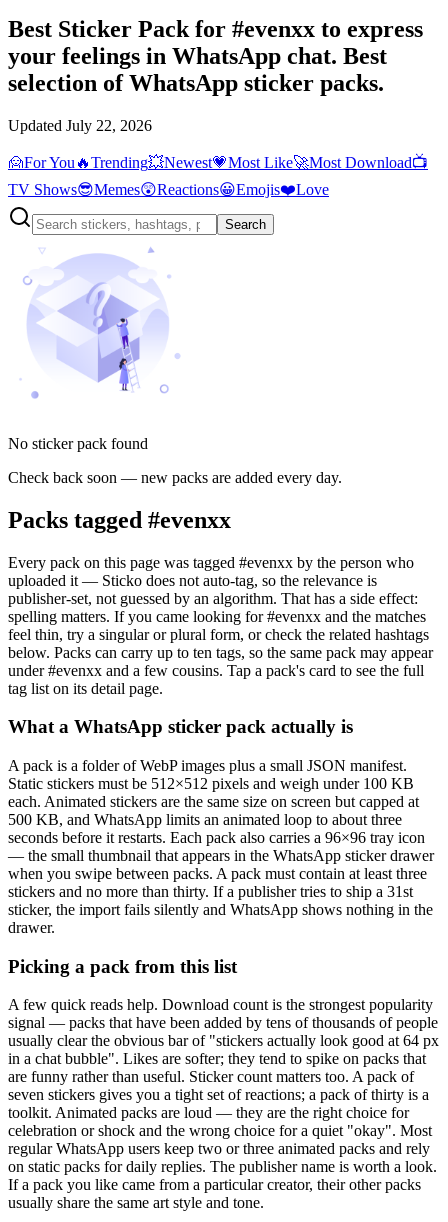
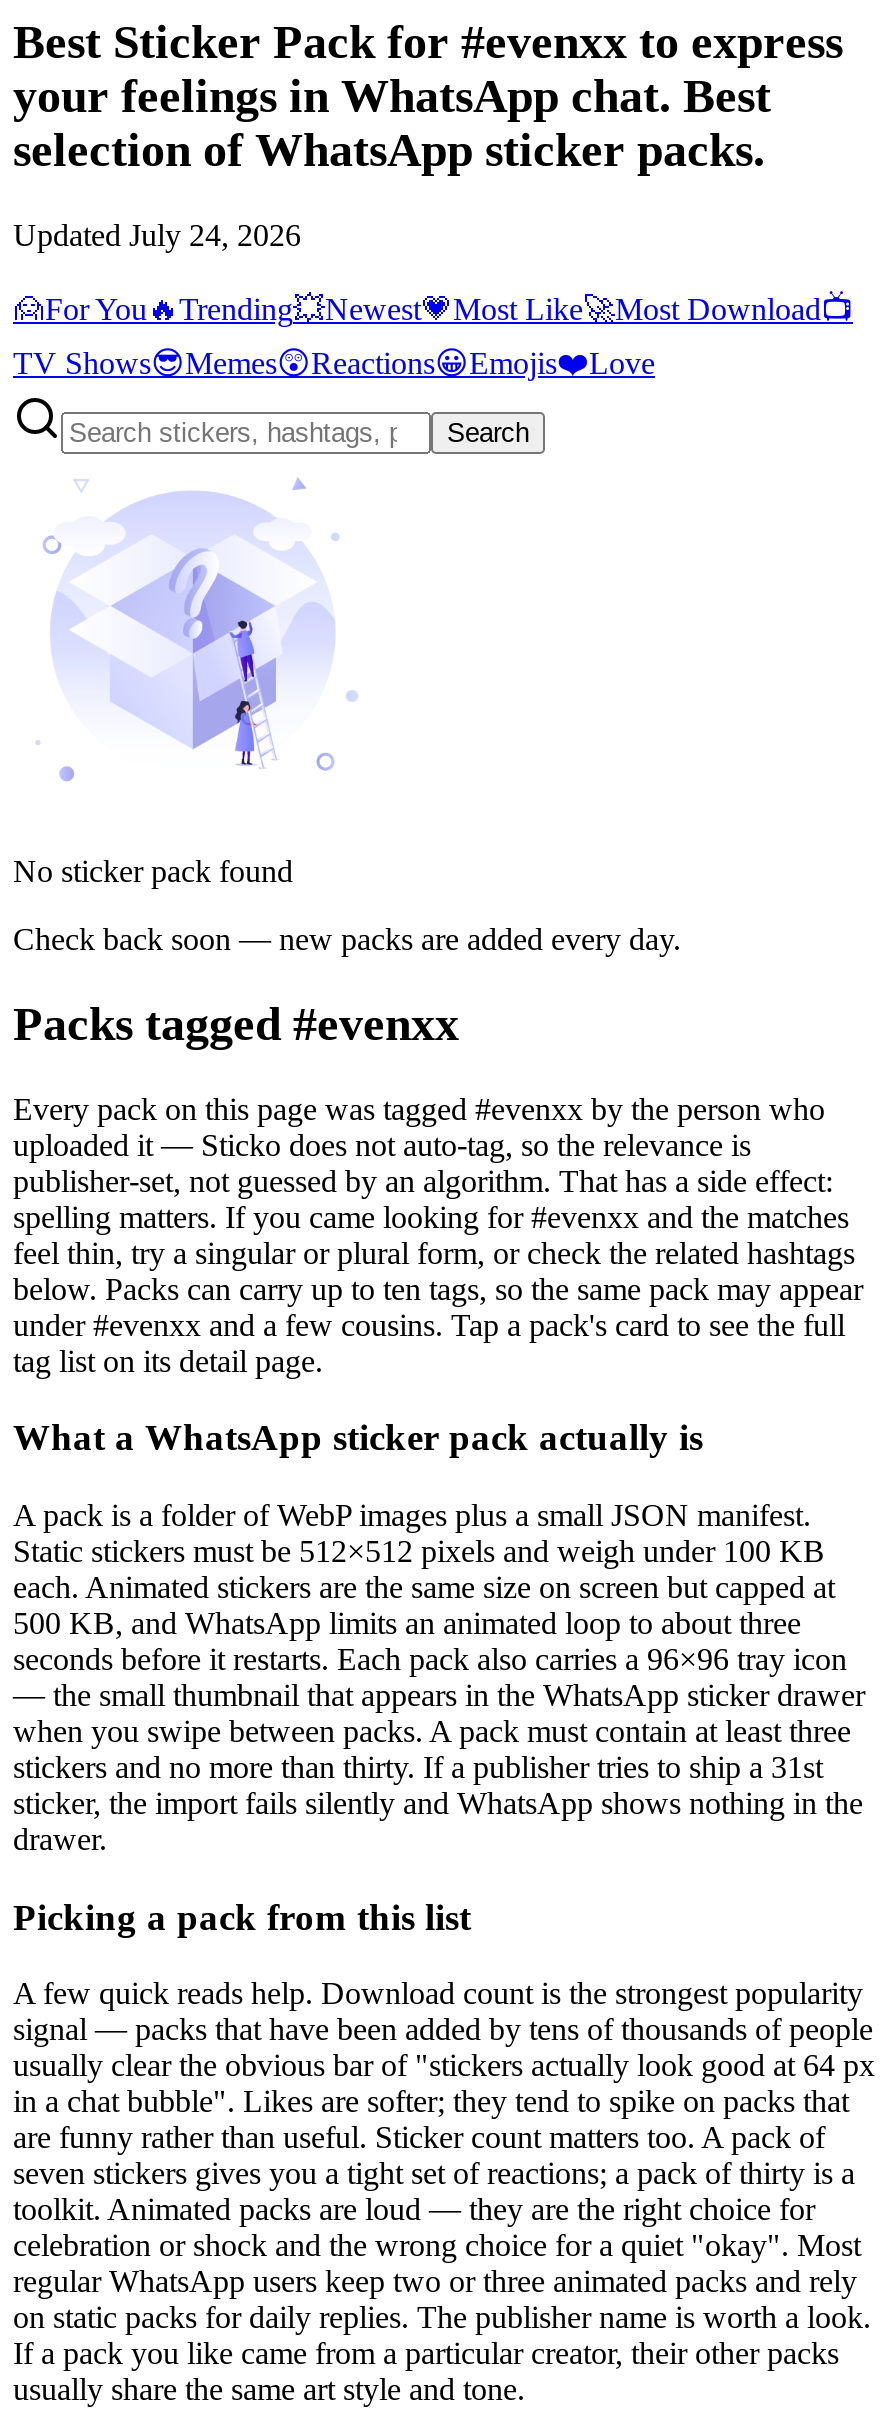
- Updated July 22, 2026
+ Updated July 24, 2026
